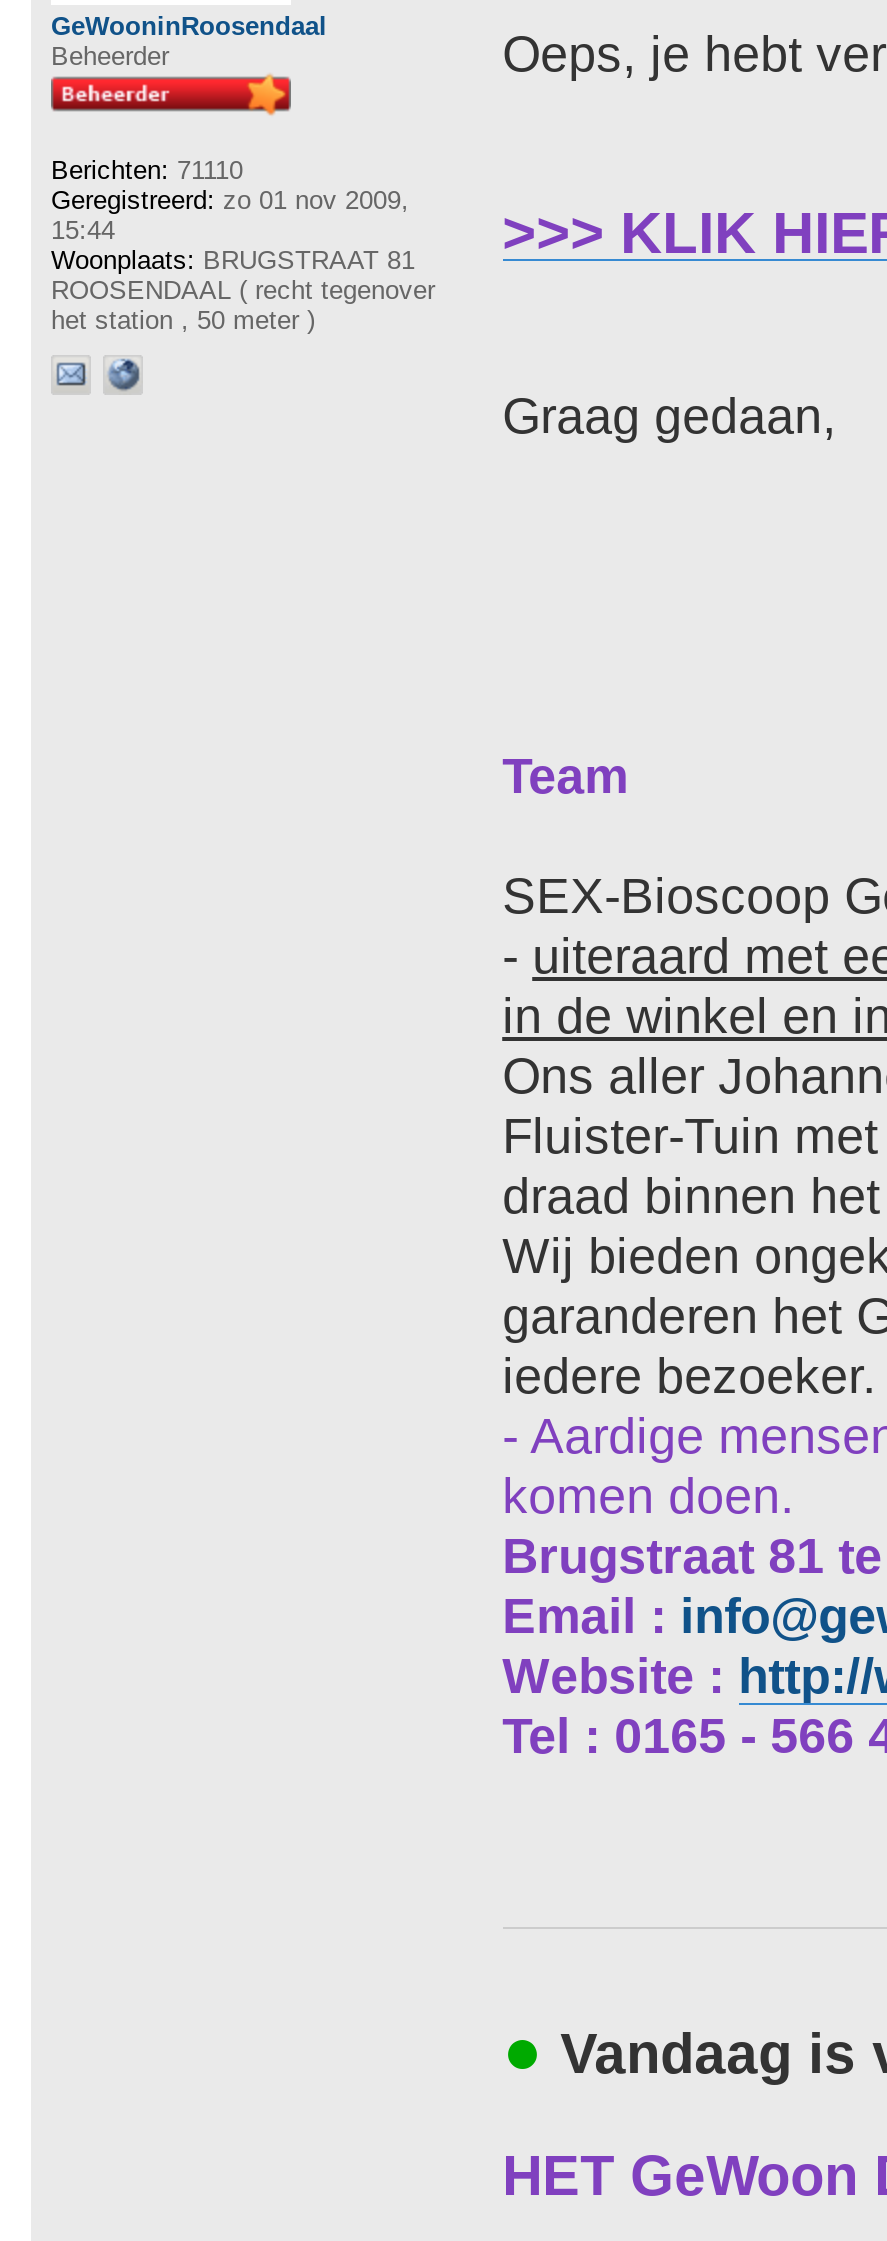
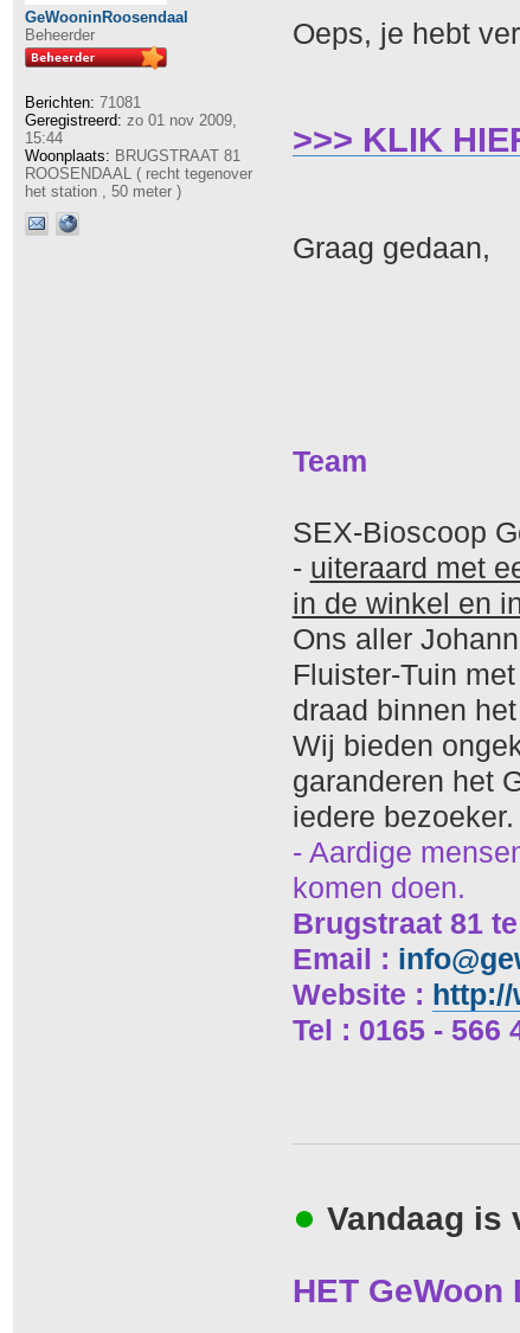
- Berichten: 71110
+ Berichten: 71081
